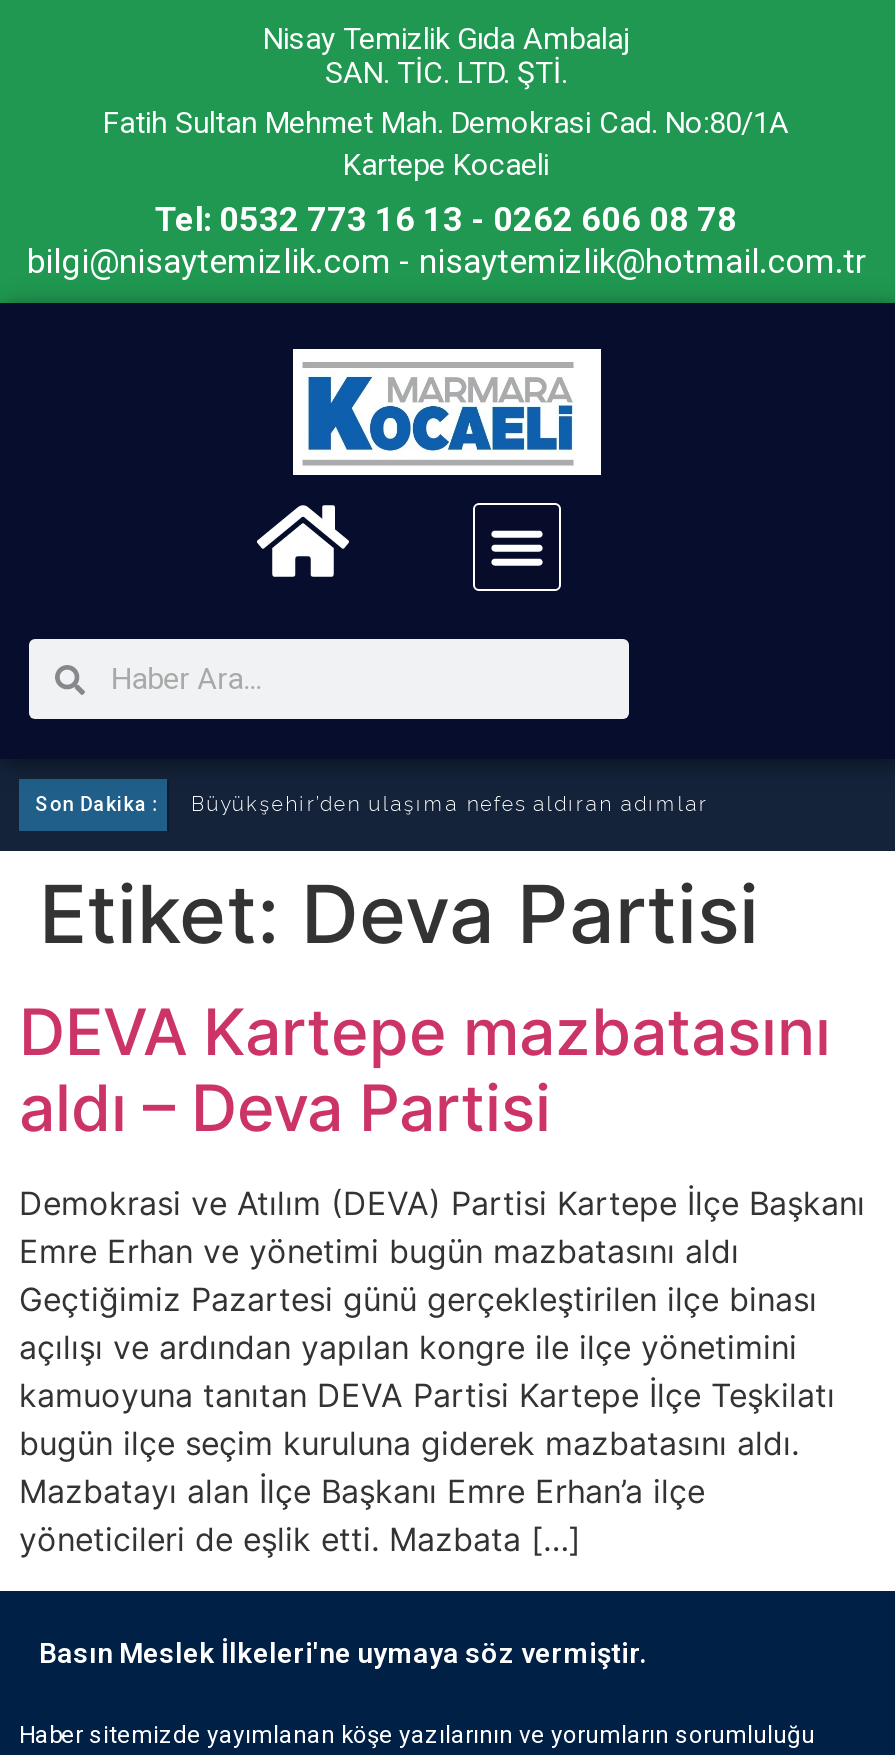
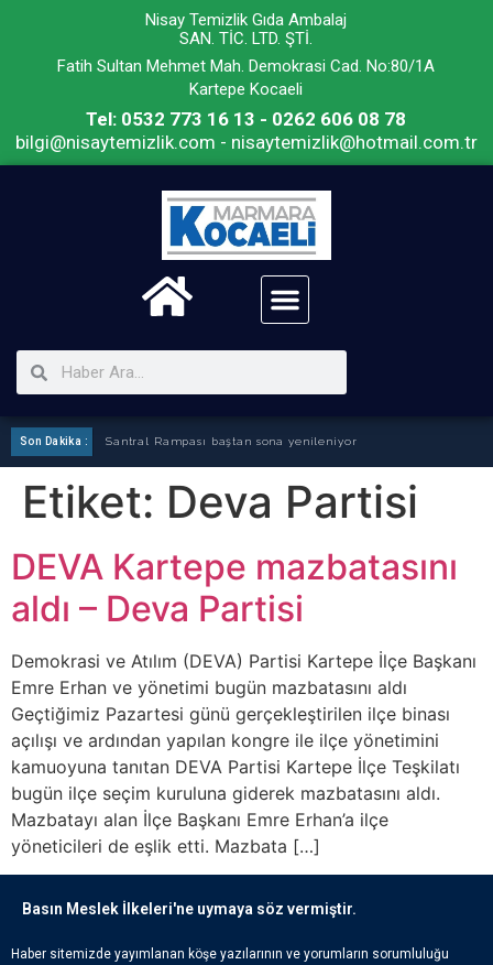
- Büyükşehir’den ulaşıma nefes aldıran adımlar
+ Santral Rampası baştan sona yenileniyor
